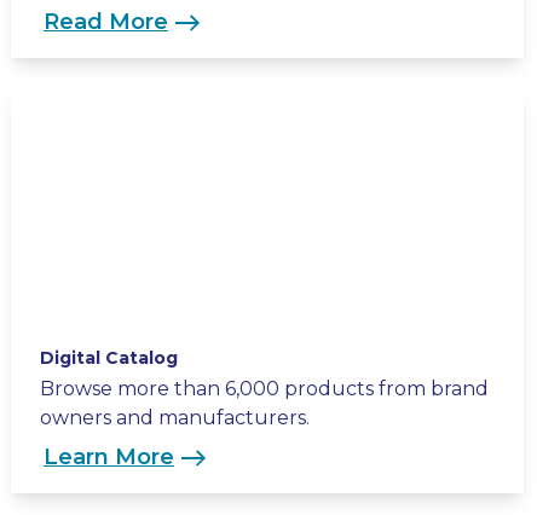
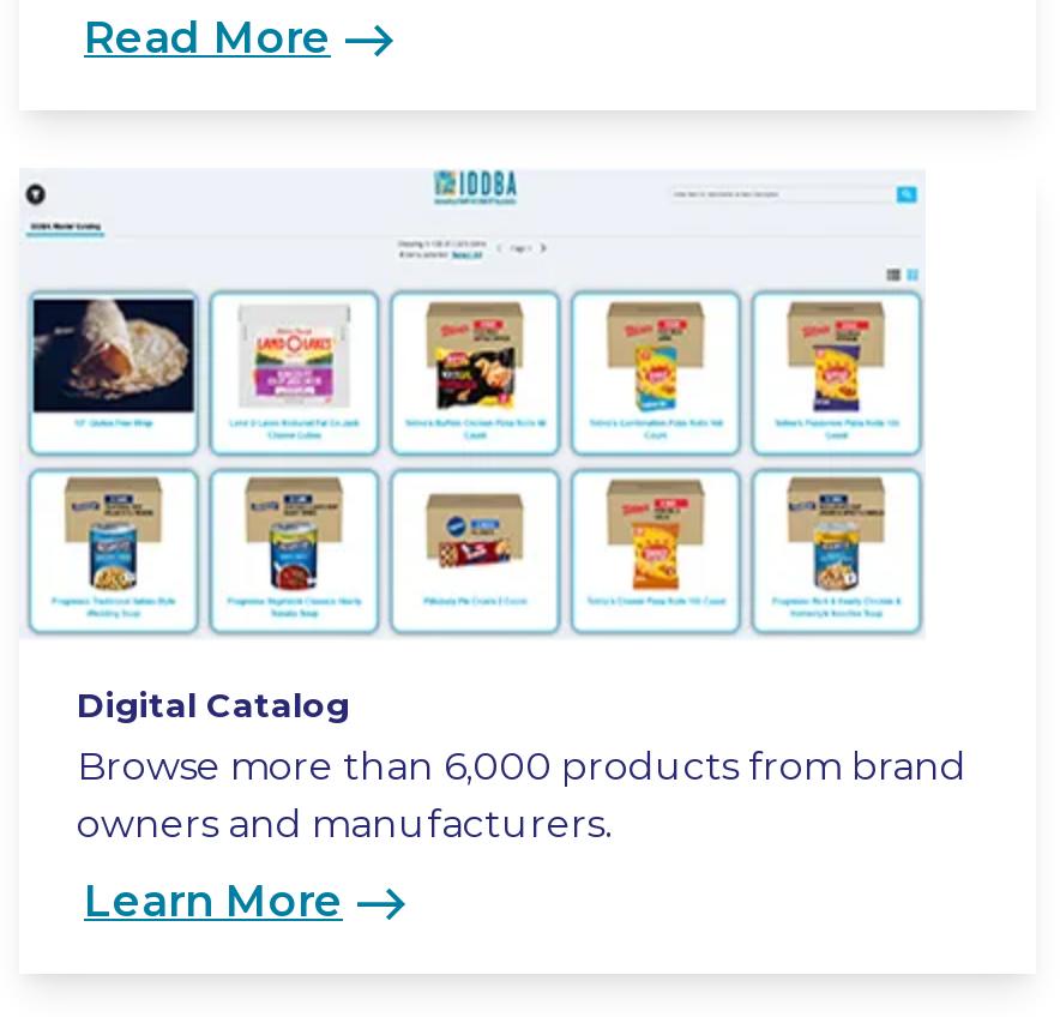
+ [image]
